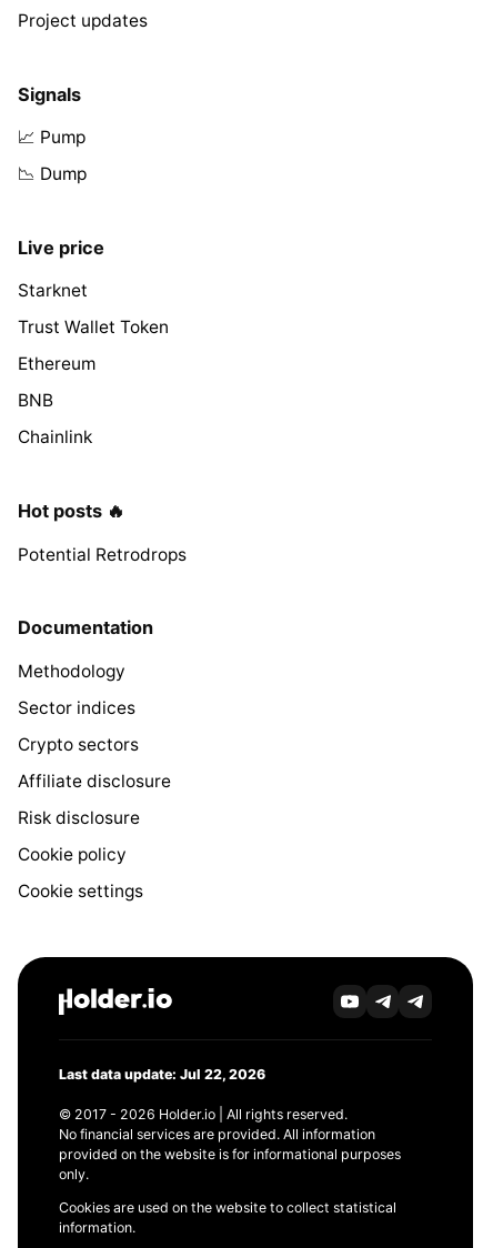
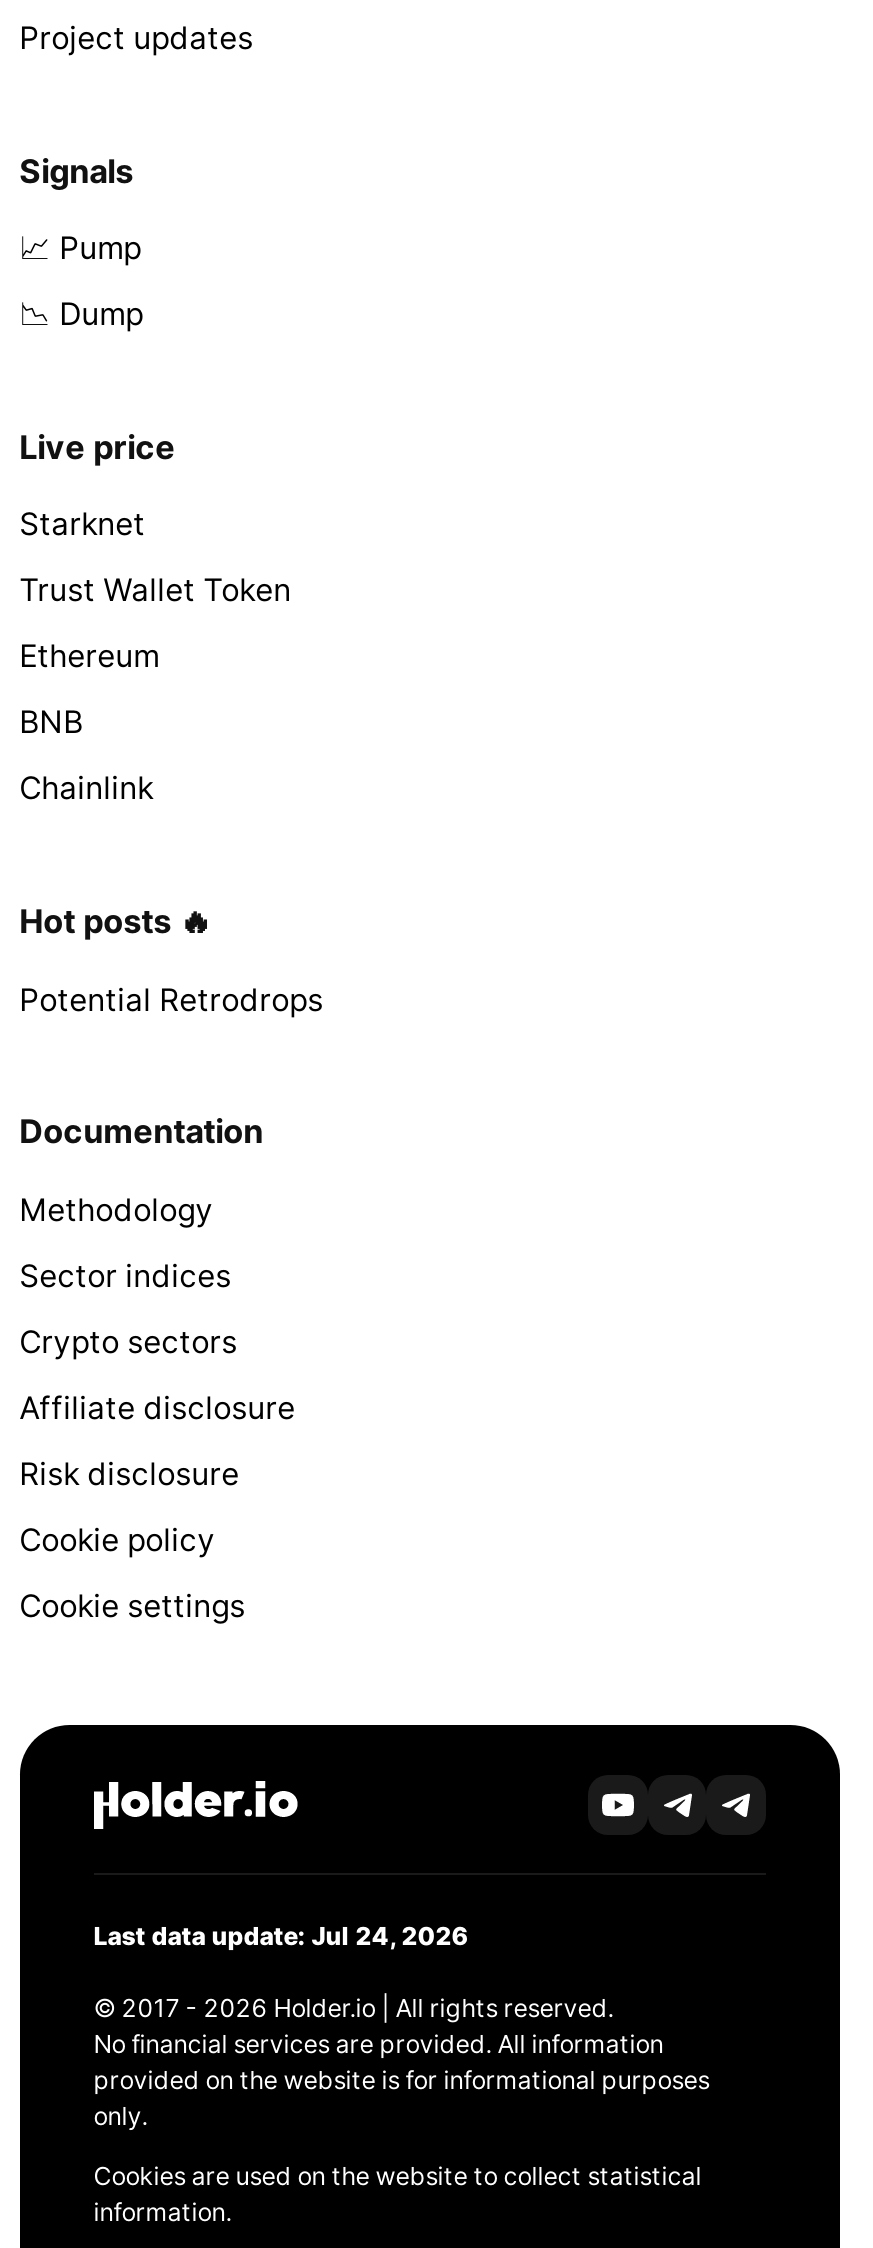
- Last data update: Jul 22, 2026
+ Last data update: Jul 24, 2026
